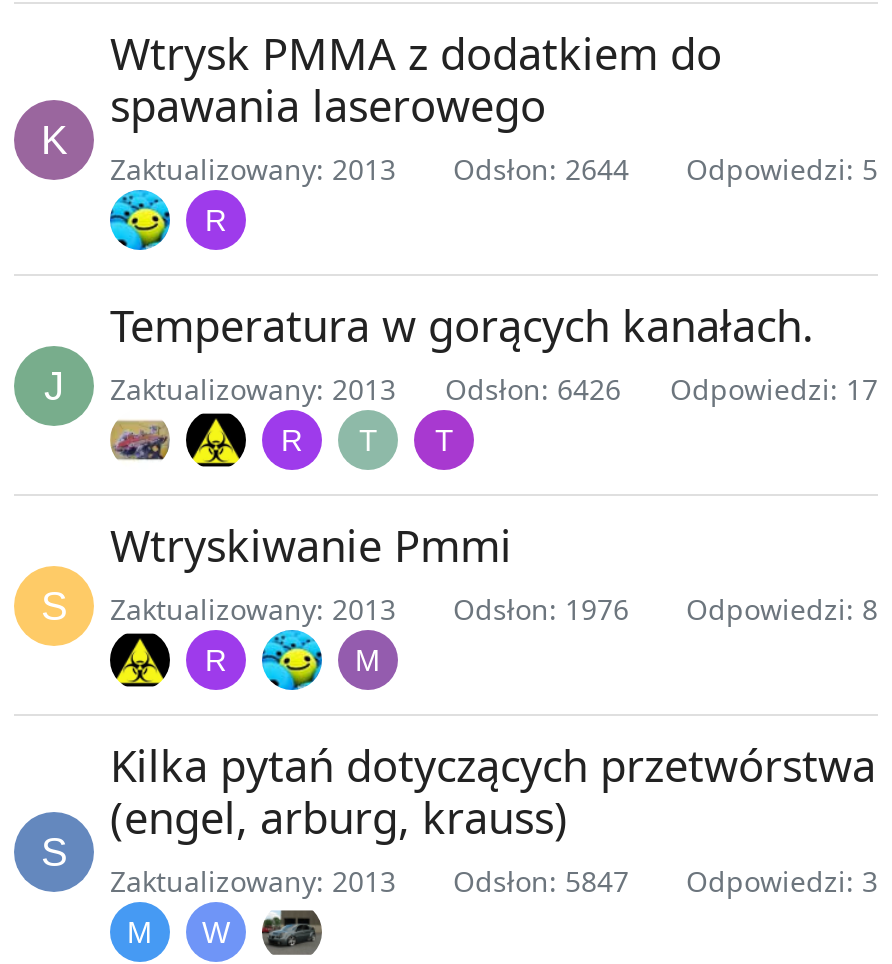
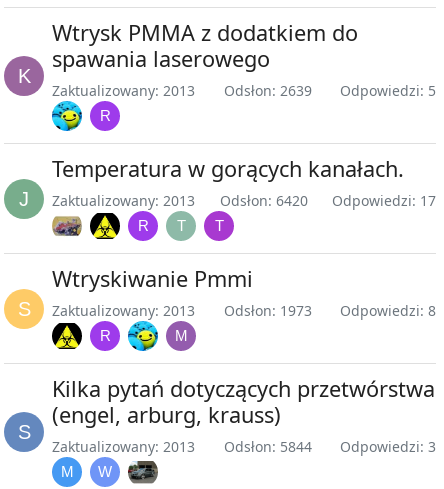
- Zaktualizowany: 2013 Odsłon: 2644 Odpowiedzi: 5
+ Zaktualizowany: 2013 Odsłon: 2639 Odpowiedzi: 5

- Zaktualizowany: 2013 Odsłon: 6426 Odpowiedzi: 17
+ Zaktualizowany: 2013 Odsłon: 6420 Odpowiedzi: 17

- Zaktualizowany: 2013 Odsłon: 1976 Odpowiedzi: 8
+ Zaktualizowany: 2013 Odsłon: 1973 Odpowiedzi: 8

- Zaktualizowany: 2013 Odsłon: 5847 Odpowiedzi: 3
+ Zaktualizowany: 2013 Odsłon: 5844 Odpowiedzi: 3
